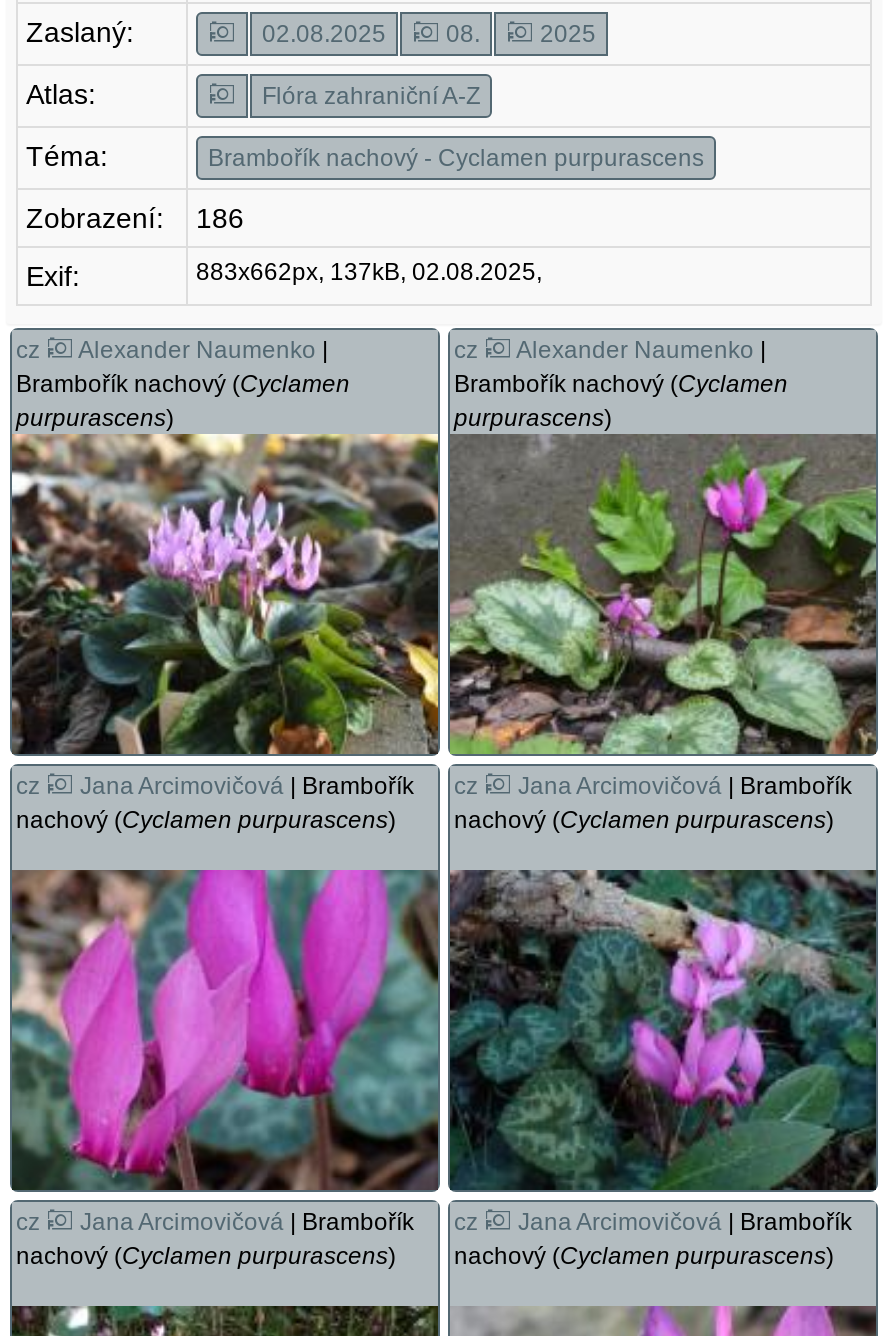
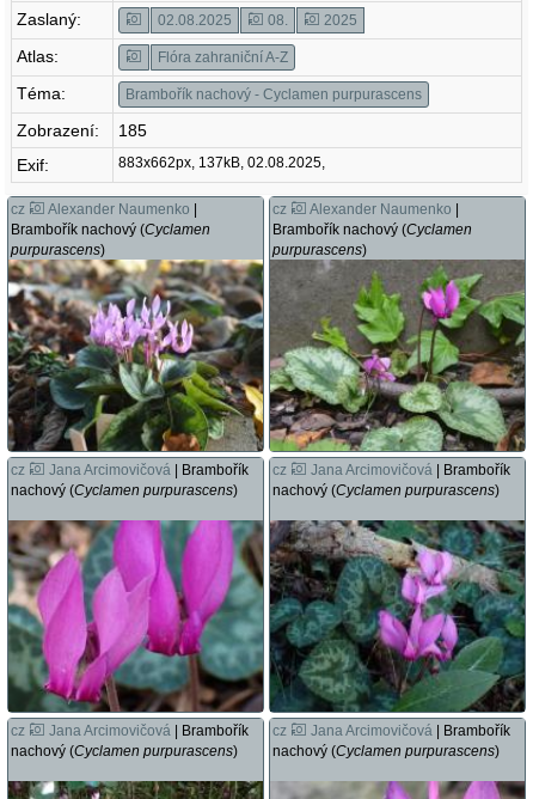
- Zobrazení: 186
+ Zobrazení: 185
